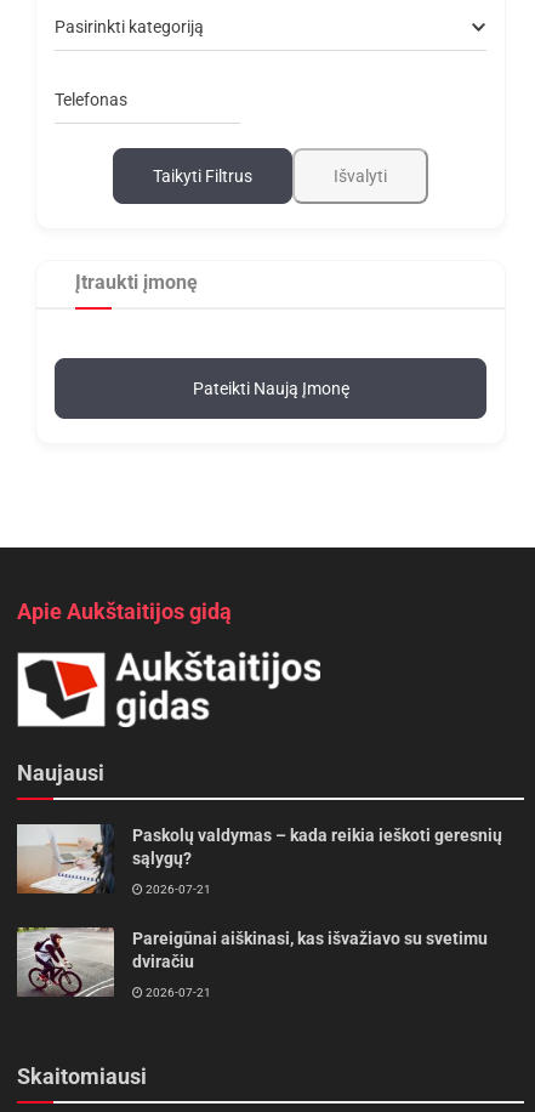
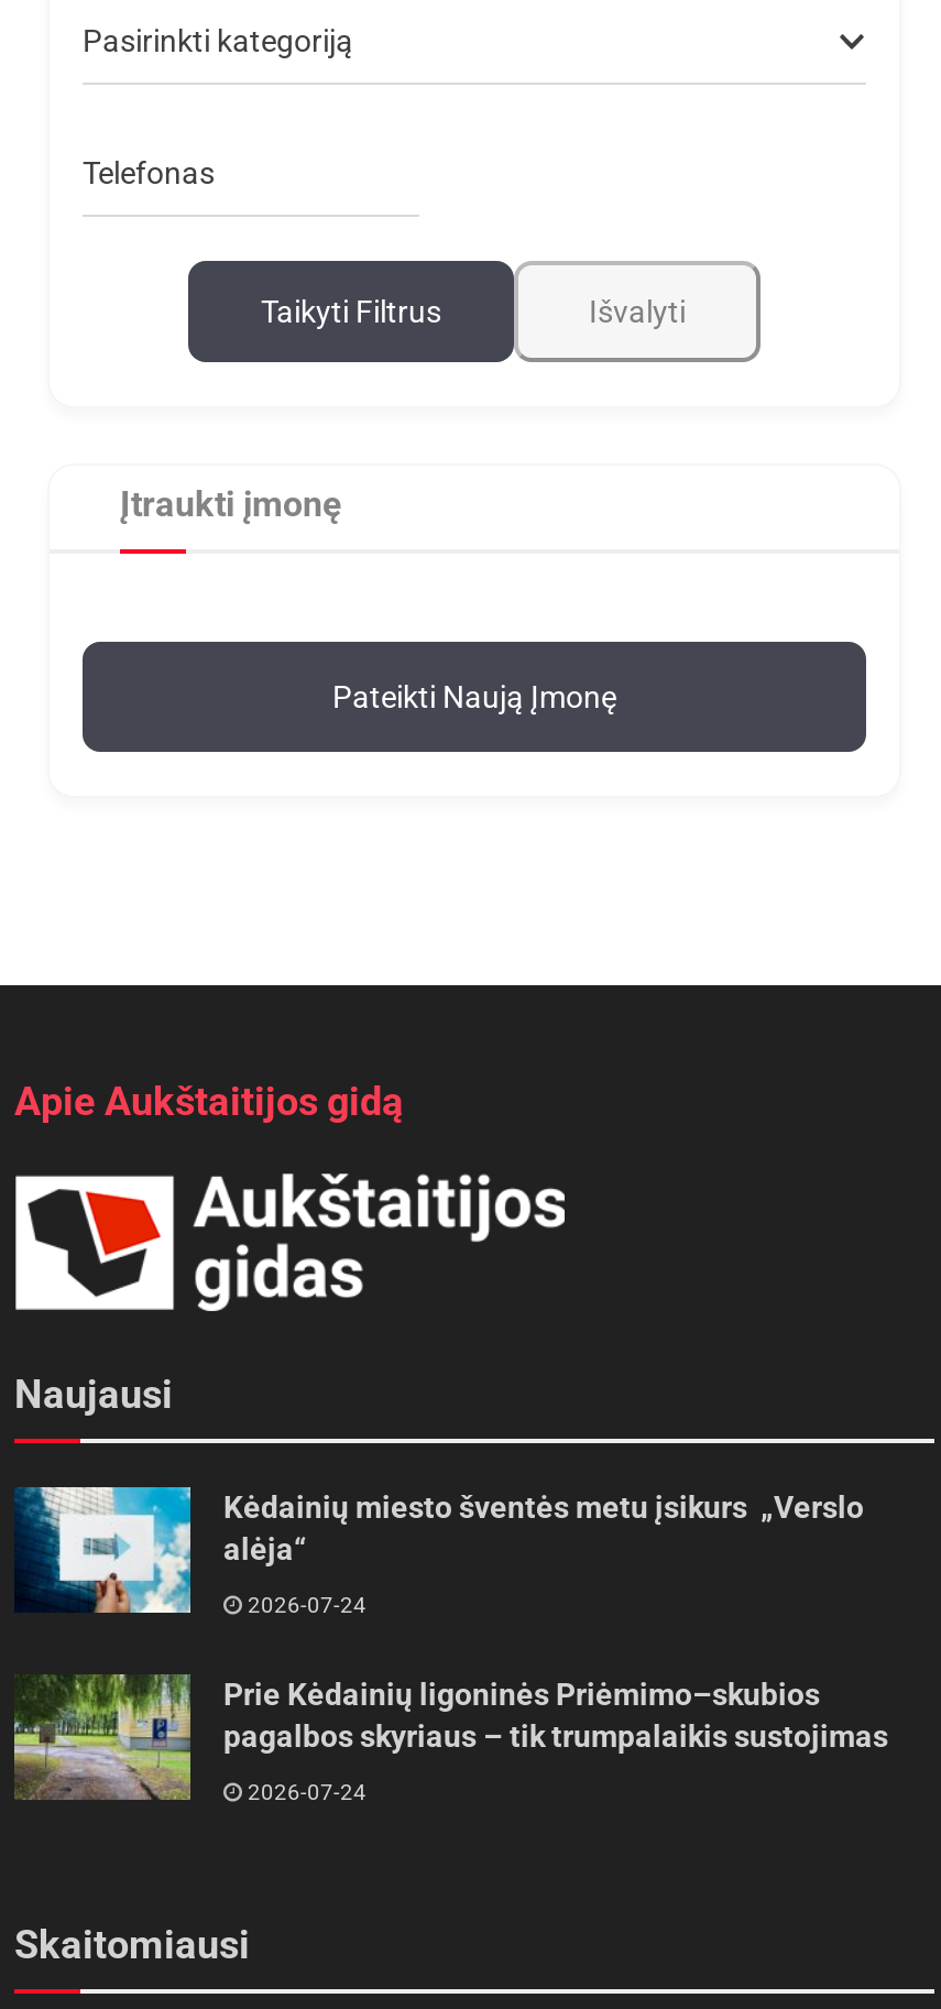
- [image]
- Paskolų valdymas – kada reikia ieškoti geresnių
- sąlygų?
+ [image]
+ Kėdainių miesto šventės metu įsikurs „Verslo
+ alėja“

- 2026-07-21
+ 2026-07-24

- [image]
- Pareigūnai aiškinasi, kas išvažiavo su svetimu
- dviračiu
+ [image]
+ Prie Kėdainių ligoninės Priėmimo–skubios
+ pagalbos skyriaus – tik trumpalaikis sustojimas

- 2026-07-21
+ 2026-07-24
